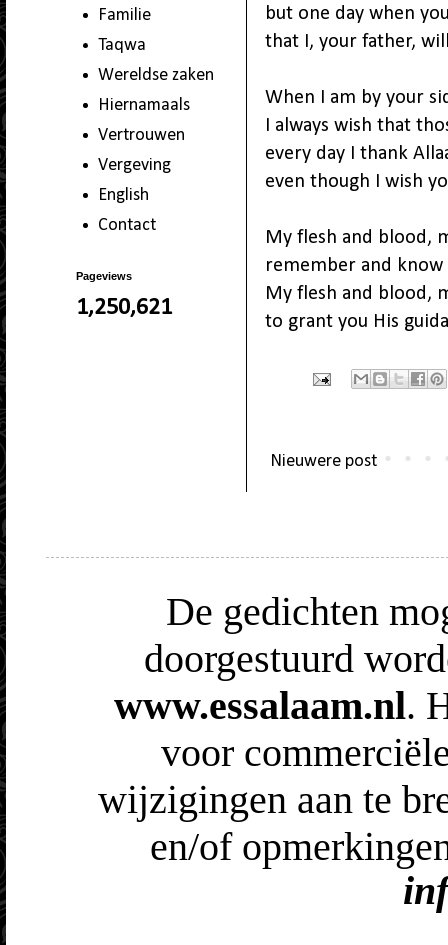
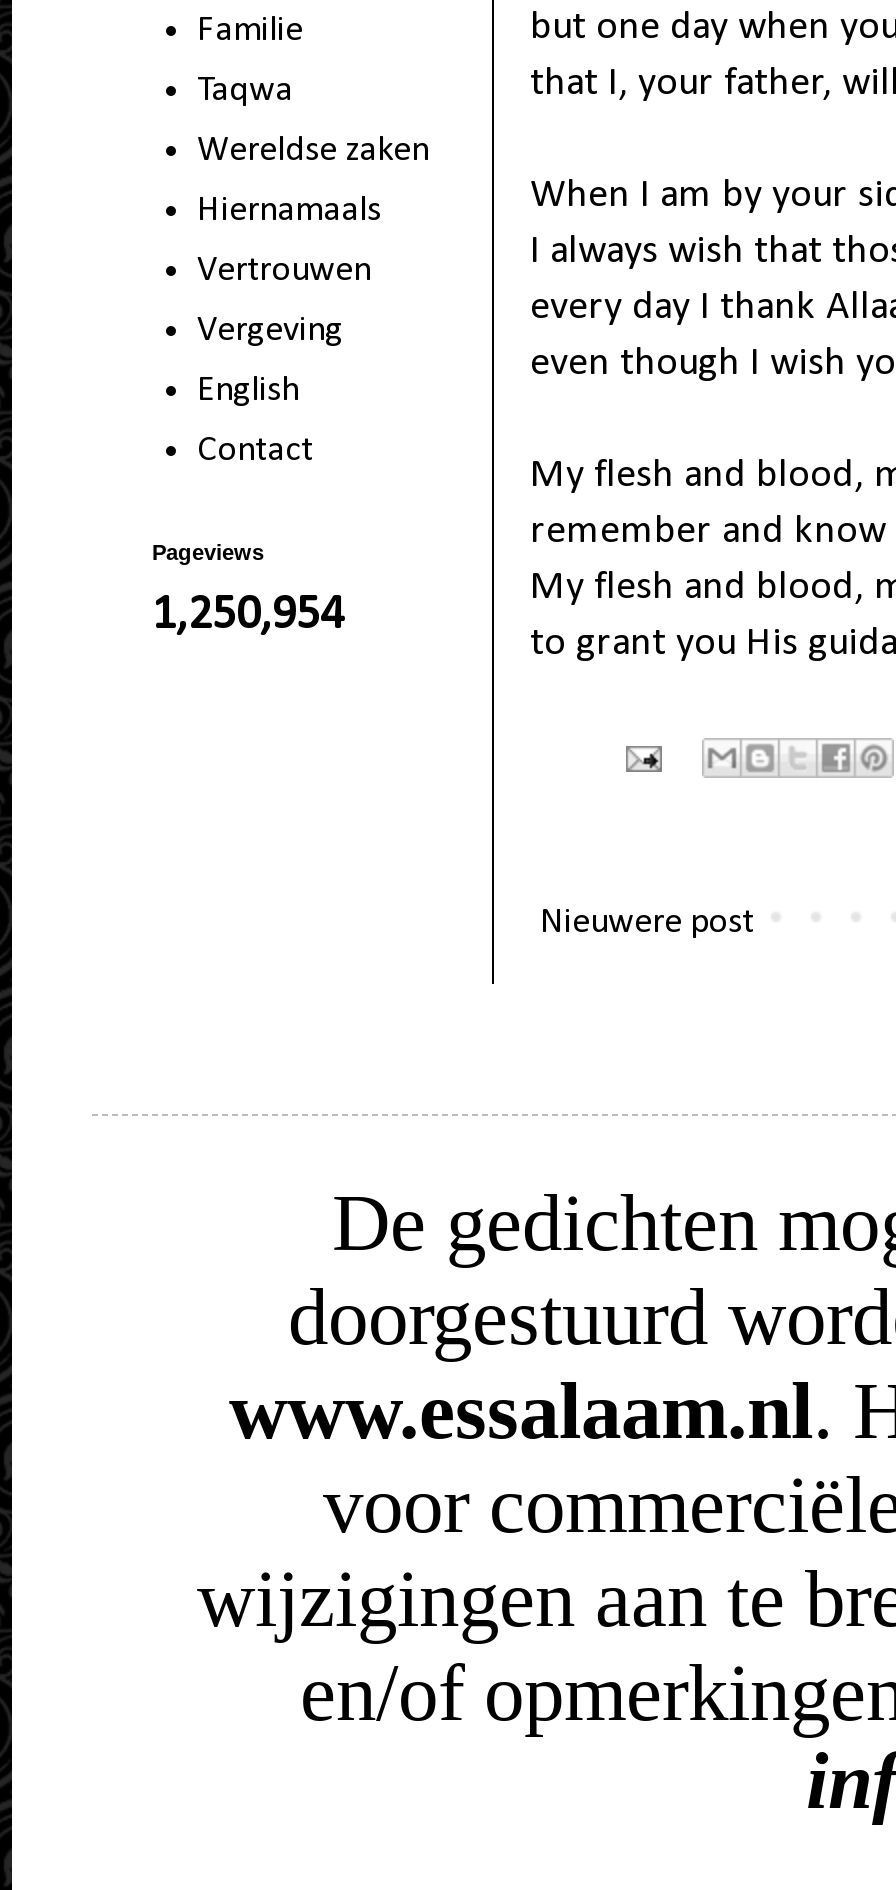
- 1,250,621
+ 1,250,954
